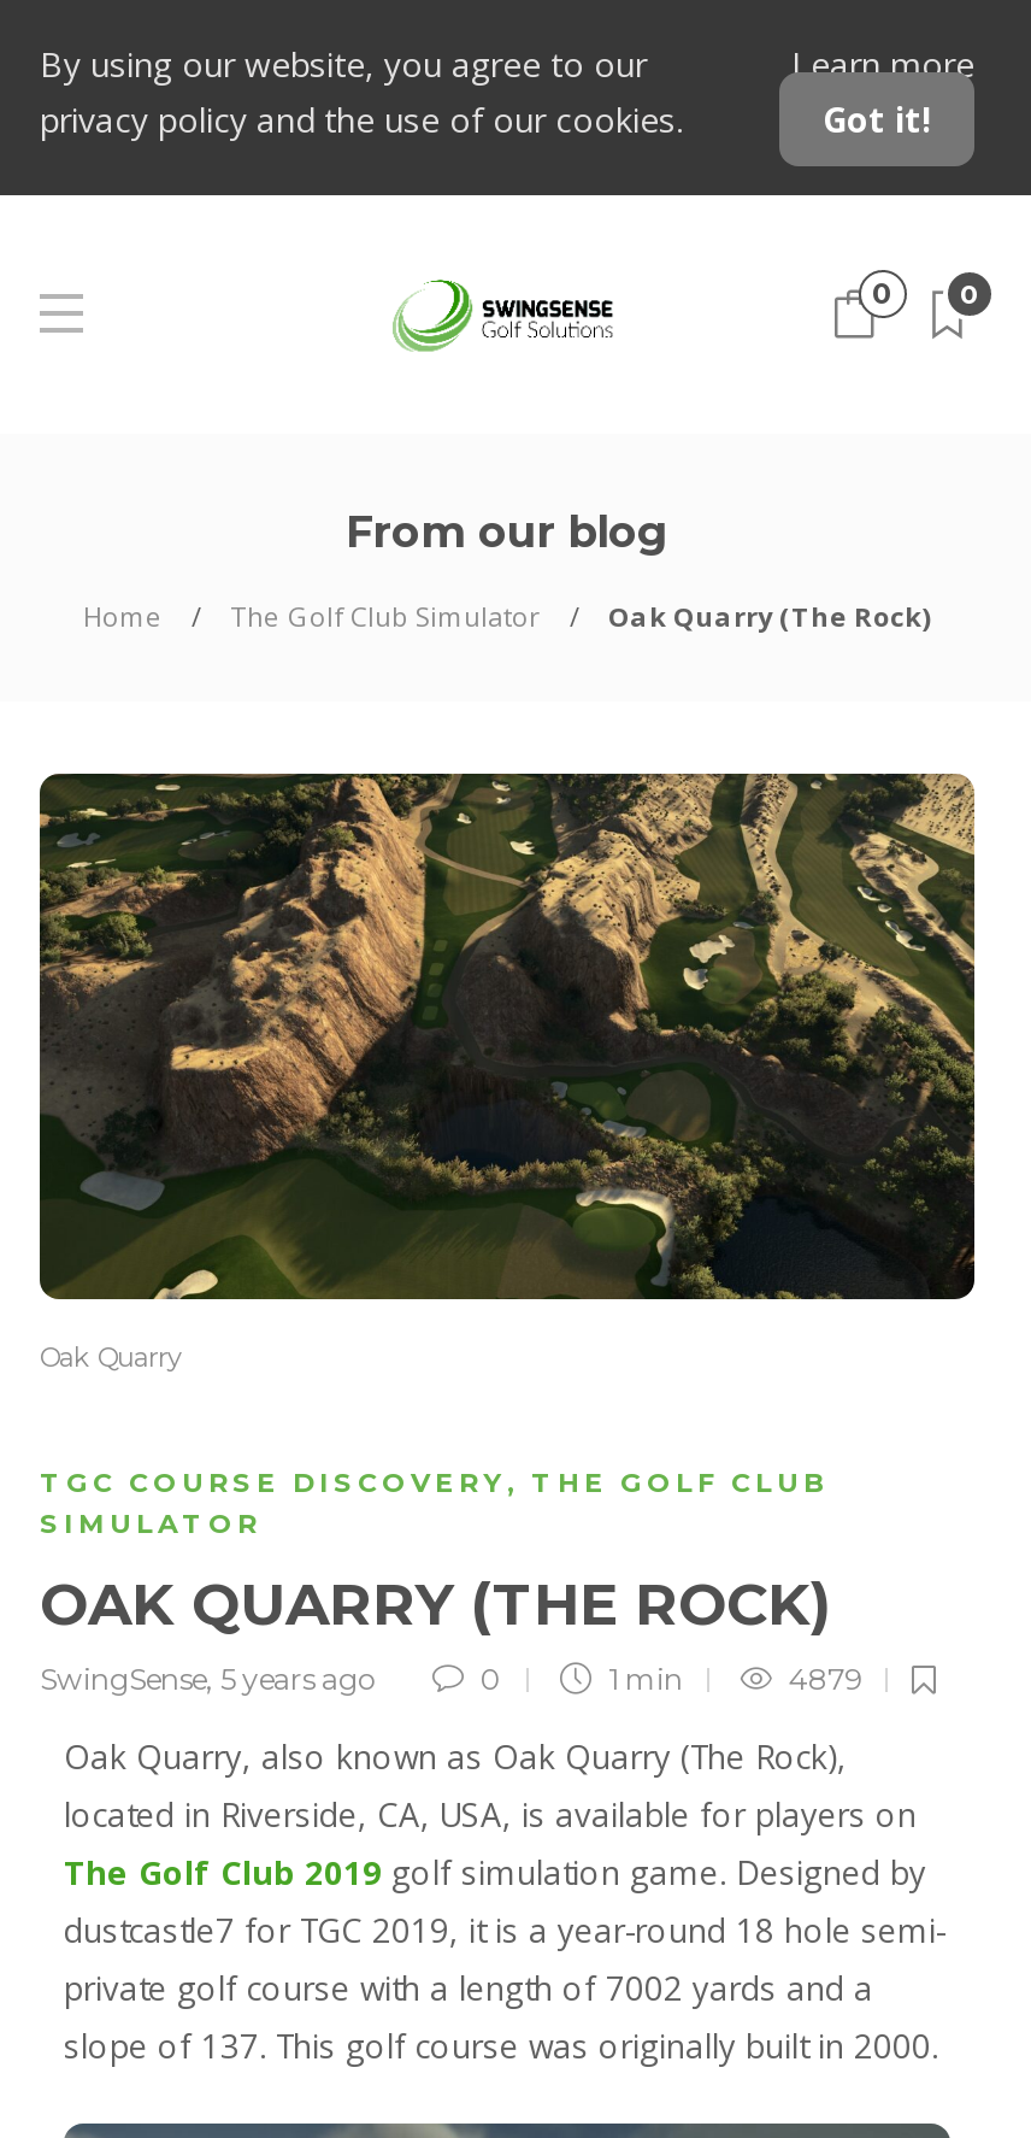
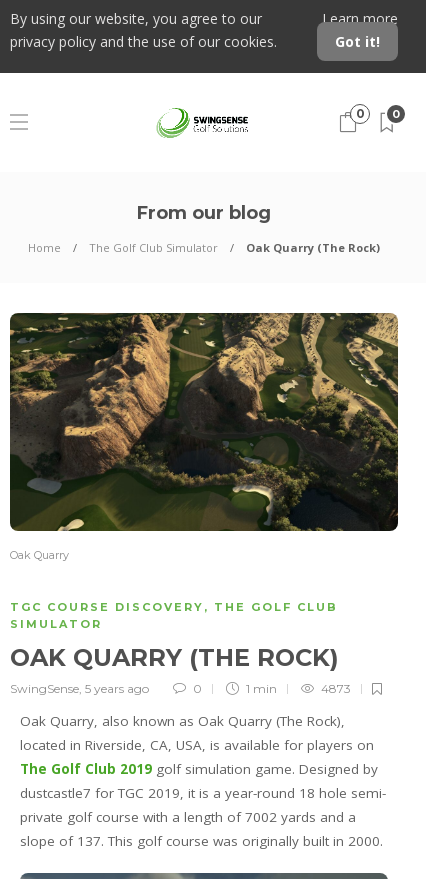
- 4879
+ 4873
